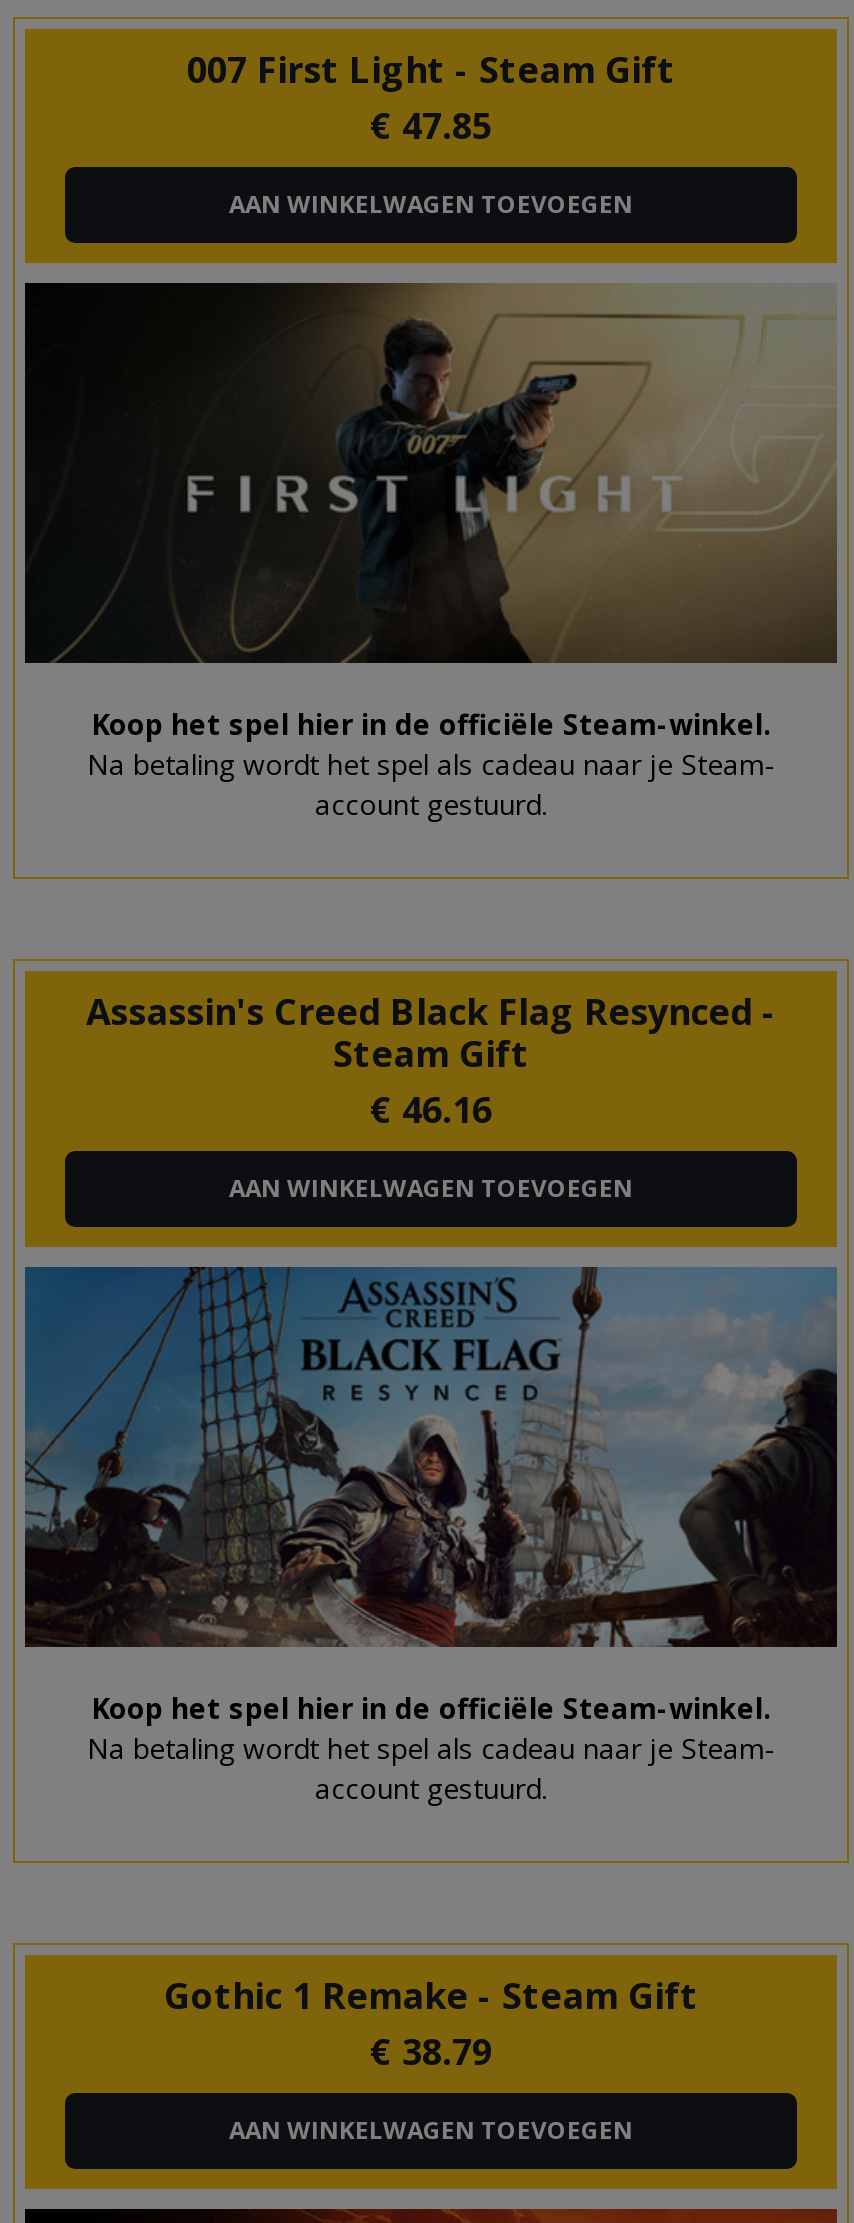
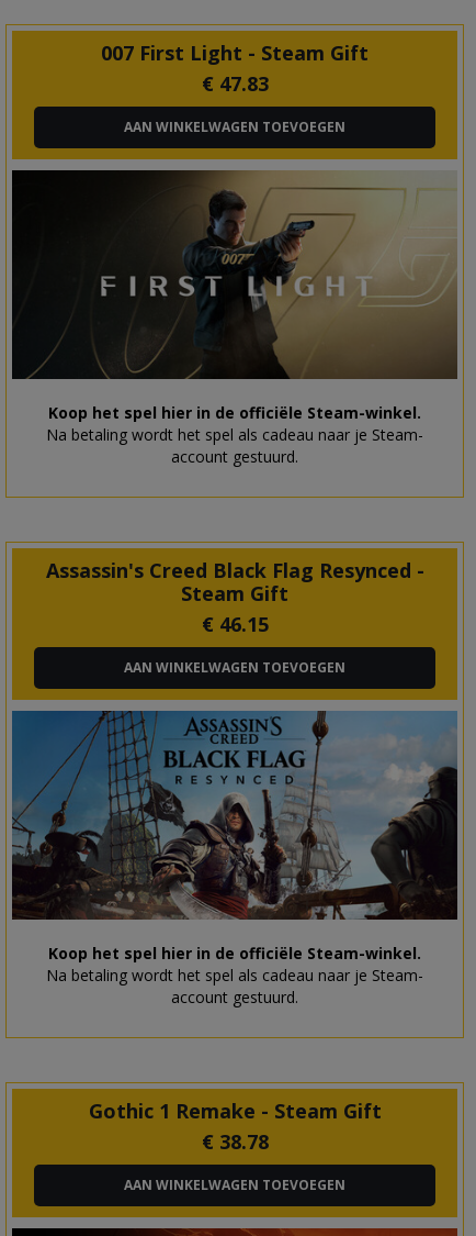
- €47.85
+ €47.83

- €46.16
+ €46.15

- €38.79
+ €38.78
